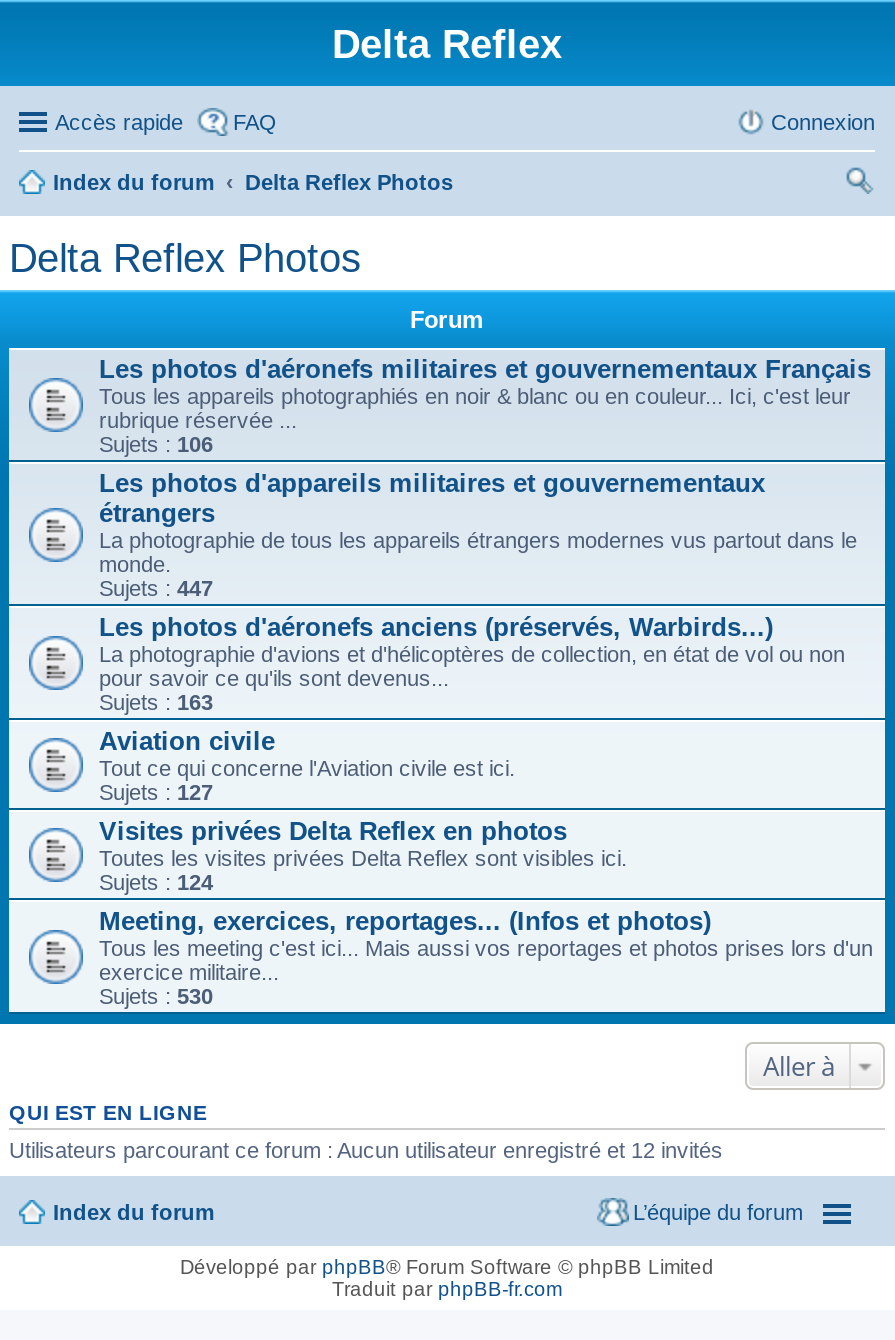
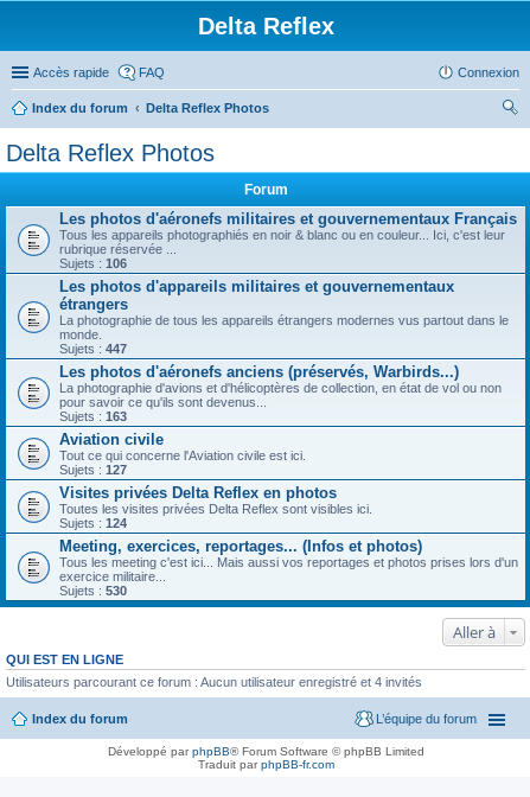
- Utilisateurs parcourant ce forum : Aucun utilisateur enregistré et 12 invités
+ Utilisateurs parcourant ce forum : Aucun utilisateur enregistré et 4 invités
